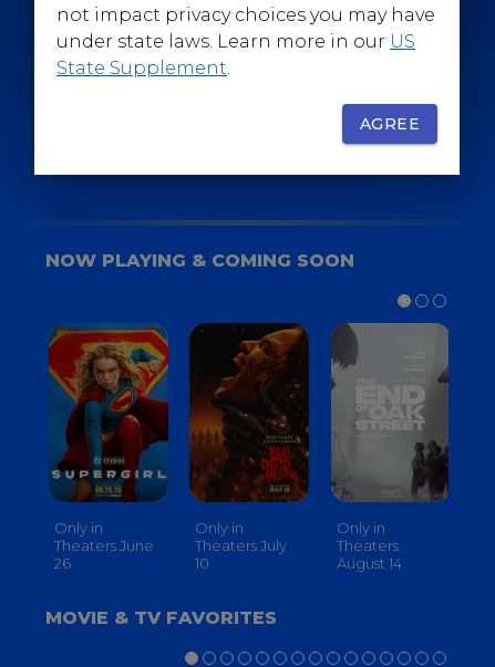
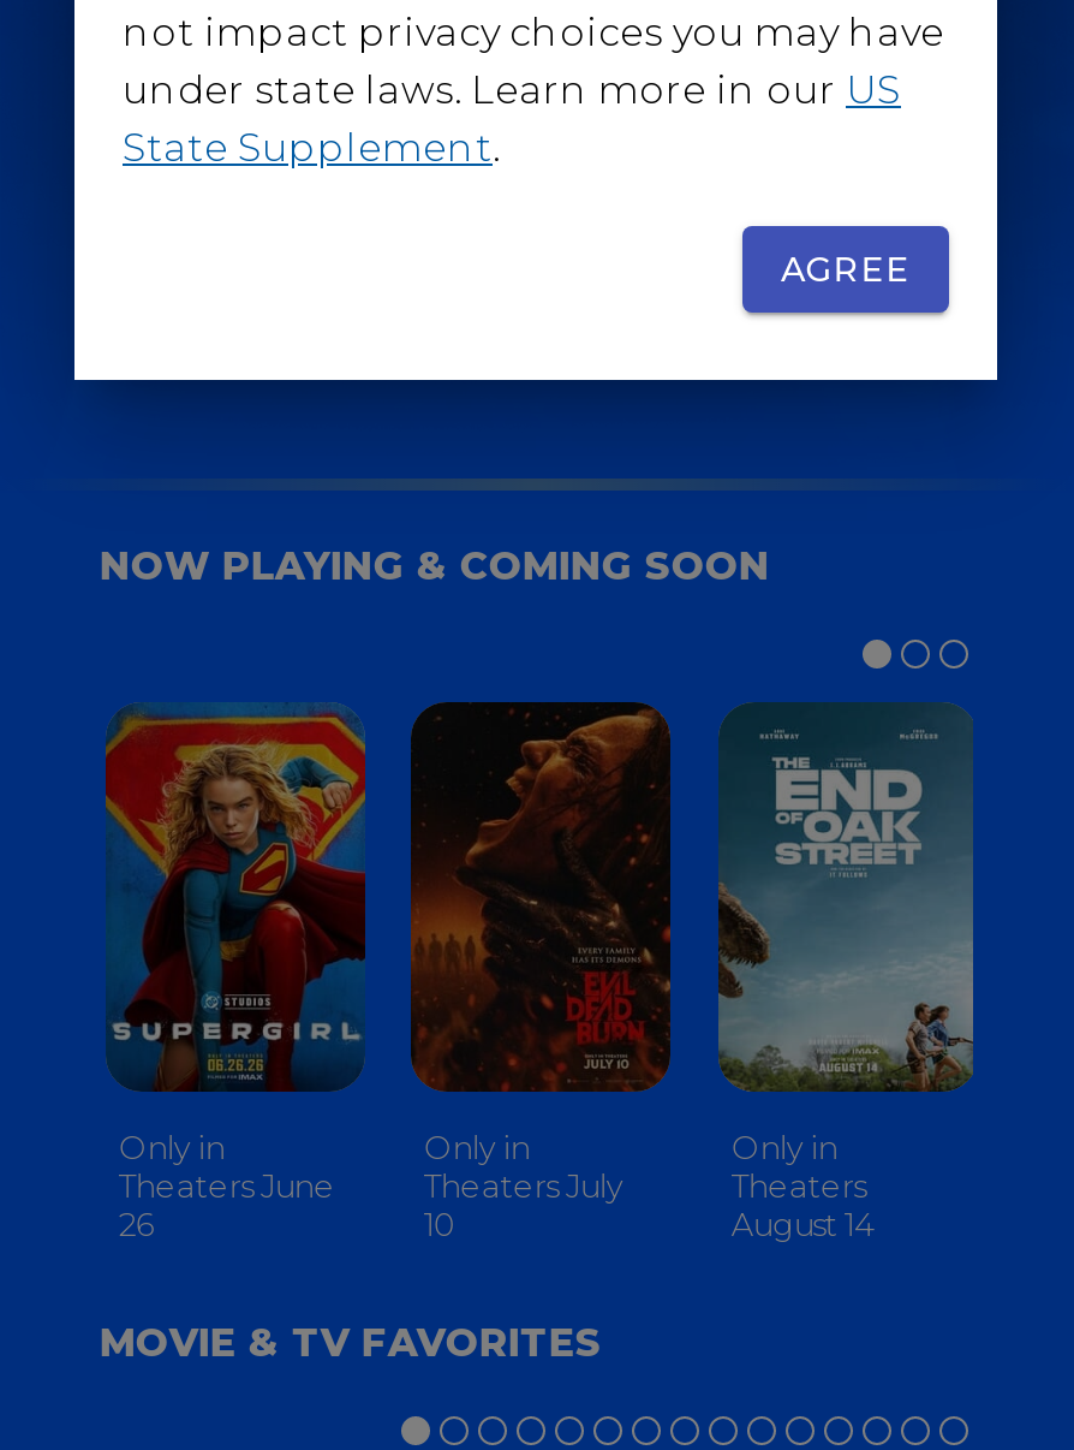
- [image]
+ [image]
